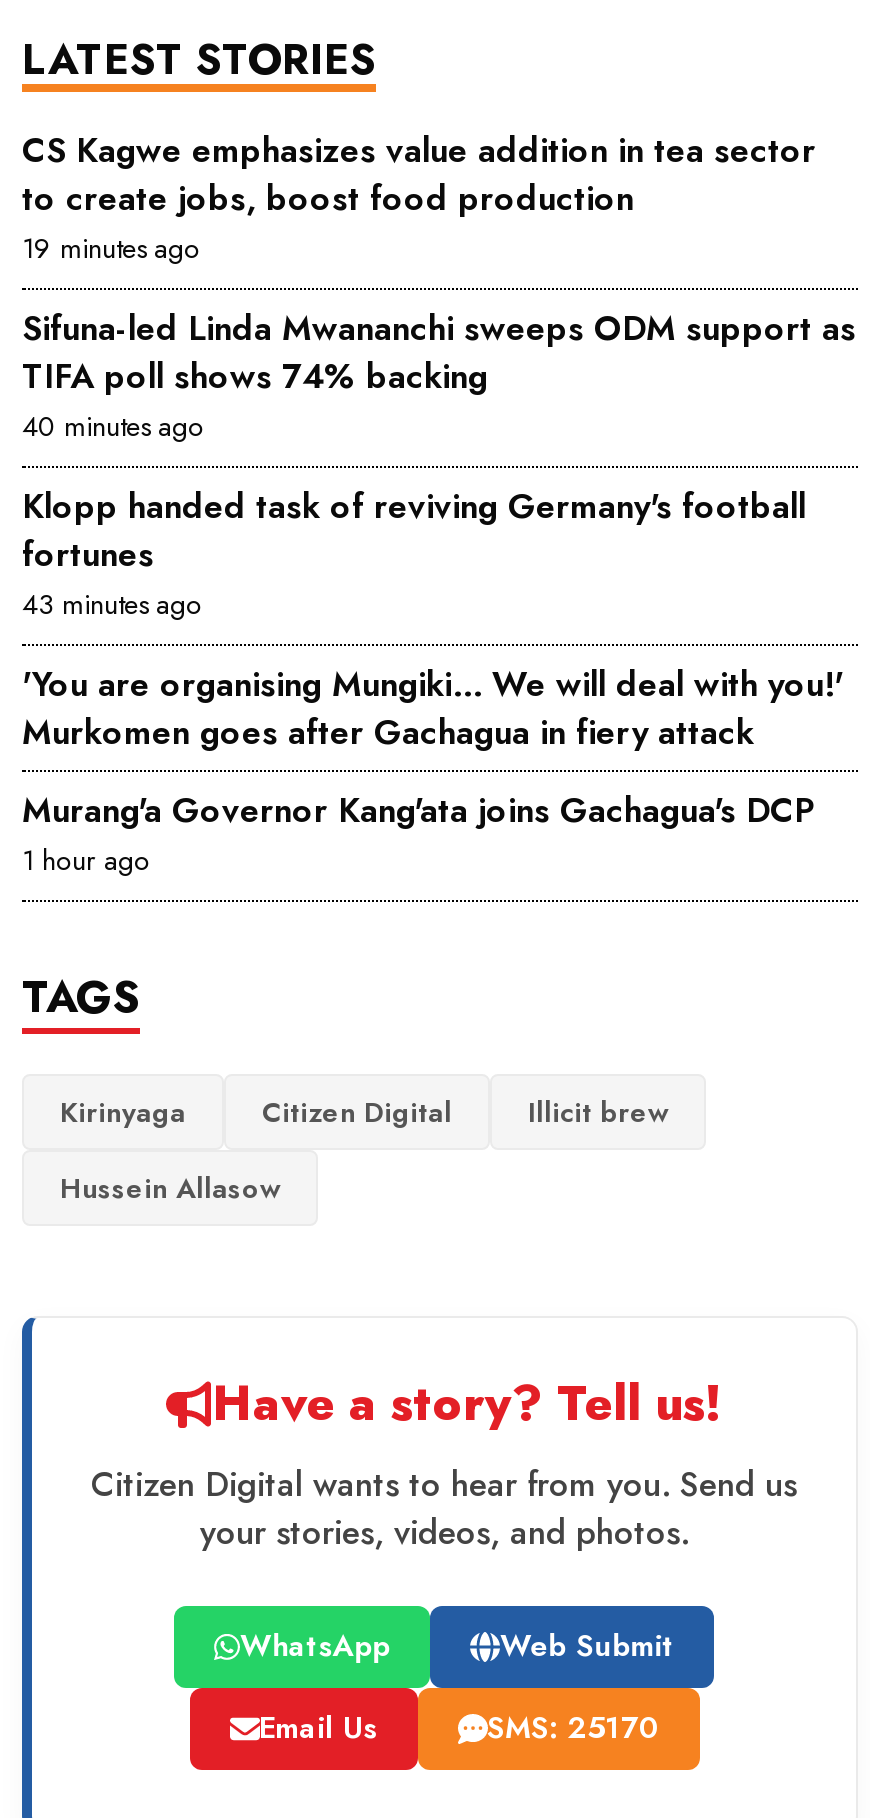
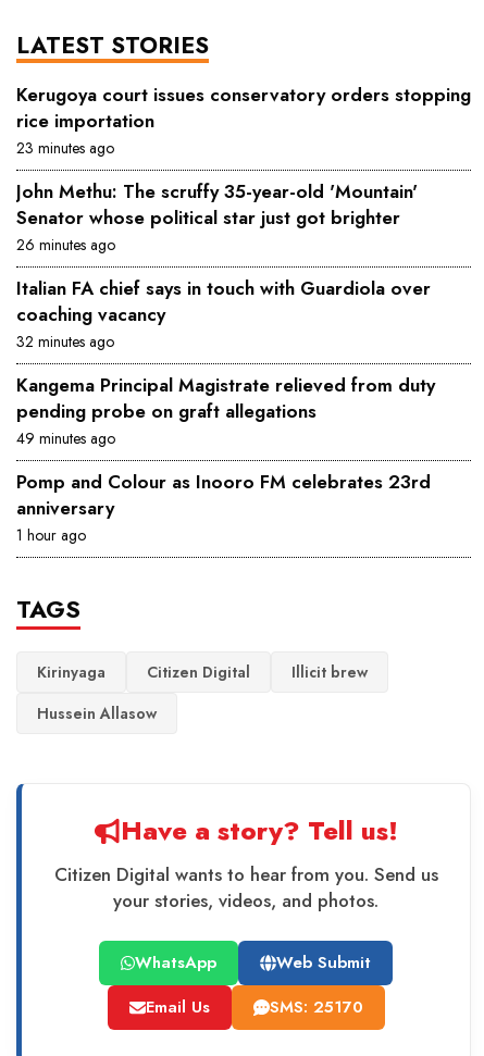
- CS Kagwe emphasizes value addition in tea sector
- to create jobs, boost food production
- 19 minutes ago
+ Kerugoya court issues conservatory orders stopping
+ rice importation
+ 23 minutes ago

- Sifuna-led Linda Mwananchi sweeps ODM support as
- TIFA poll shows 74% backing
- 40 minutes ago
+ John Methu: The scruffy 35-year-old 'Mountain'
+ Senator whose political star just got brighter
+ 26 minutes ago

- Klopp handed task of reviving Germany's football
- fortunes
- 43 minutes ago
+ Italian FA chief says in touch with Guardiola over
+ coaching vacancy
+ 32 minutes ago

- 'You are organising Mungiki... We will deal with you!'
- Murkomen goes after Gachagua in fiery attack
+ Kangema Principal Magistrate relieved from duty
+ pending probe on graft allegations
+ 49 minutes ago

- Murang'a Governor Kang'ata joins Gachagua's DCP
+ Pomp and Colour as Inooro FM celebrates 23rd
+ anniversary
